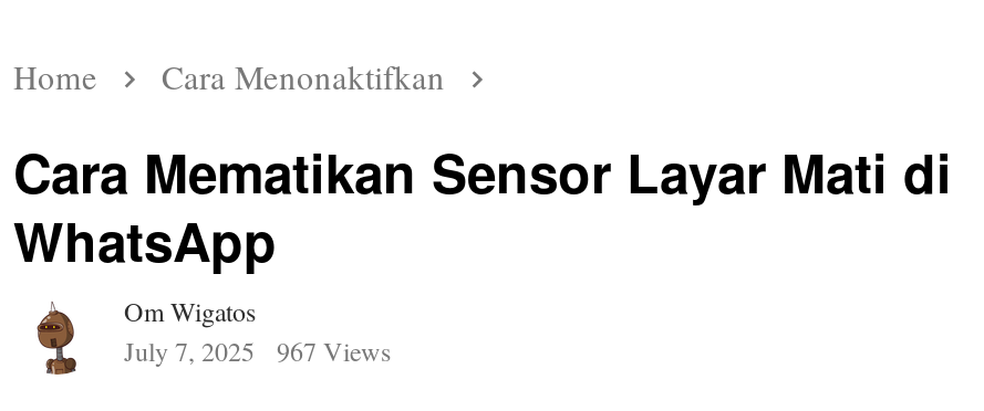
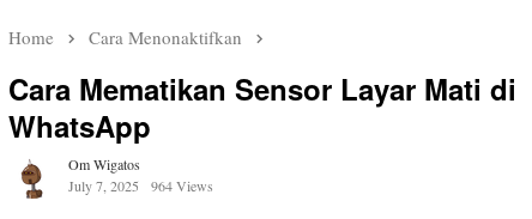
- July 7, 2025 967 Views
+ July 7, 2025 964 Views
